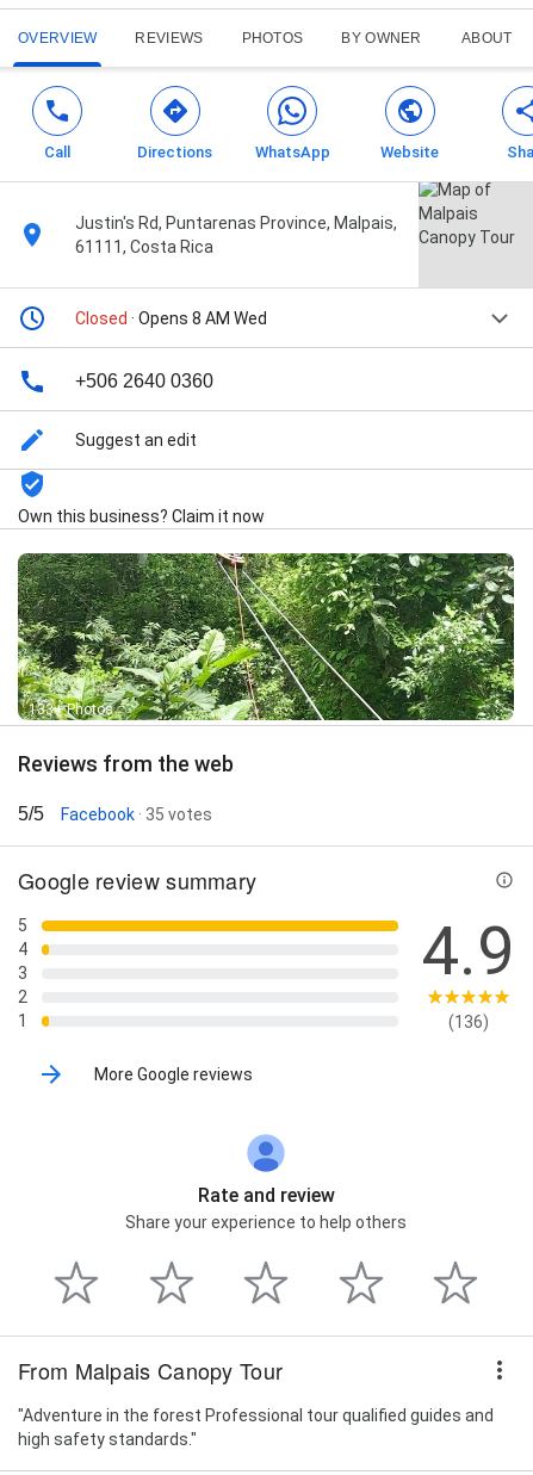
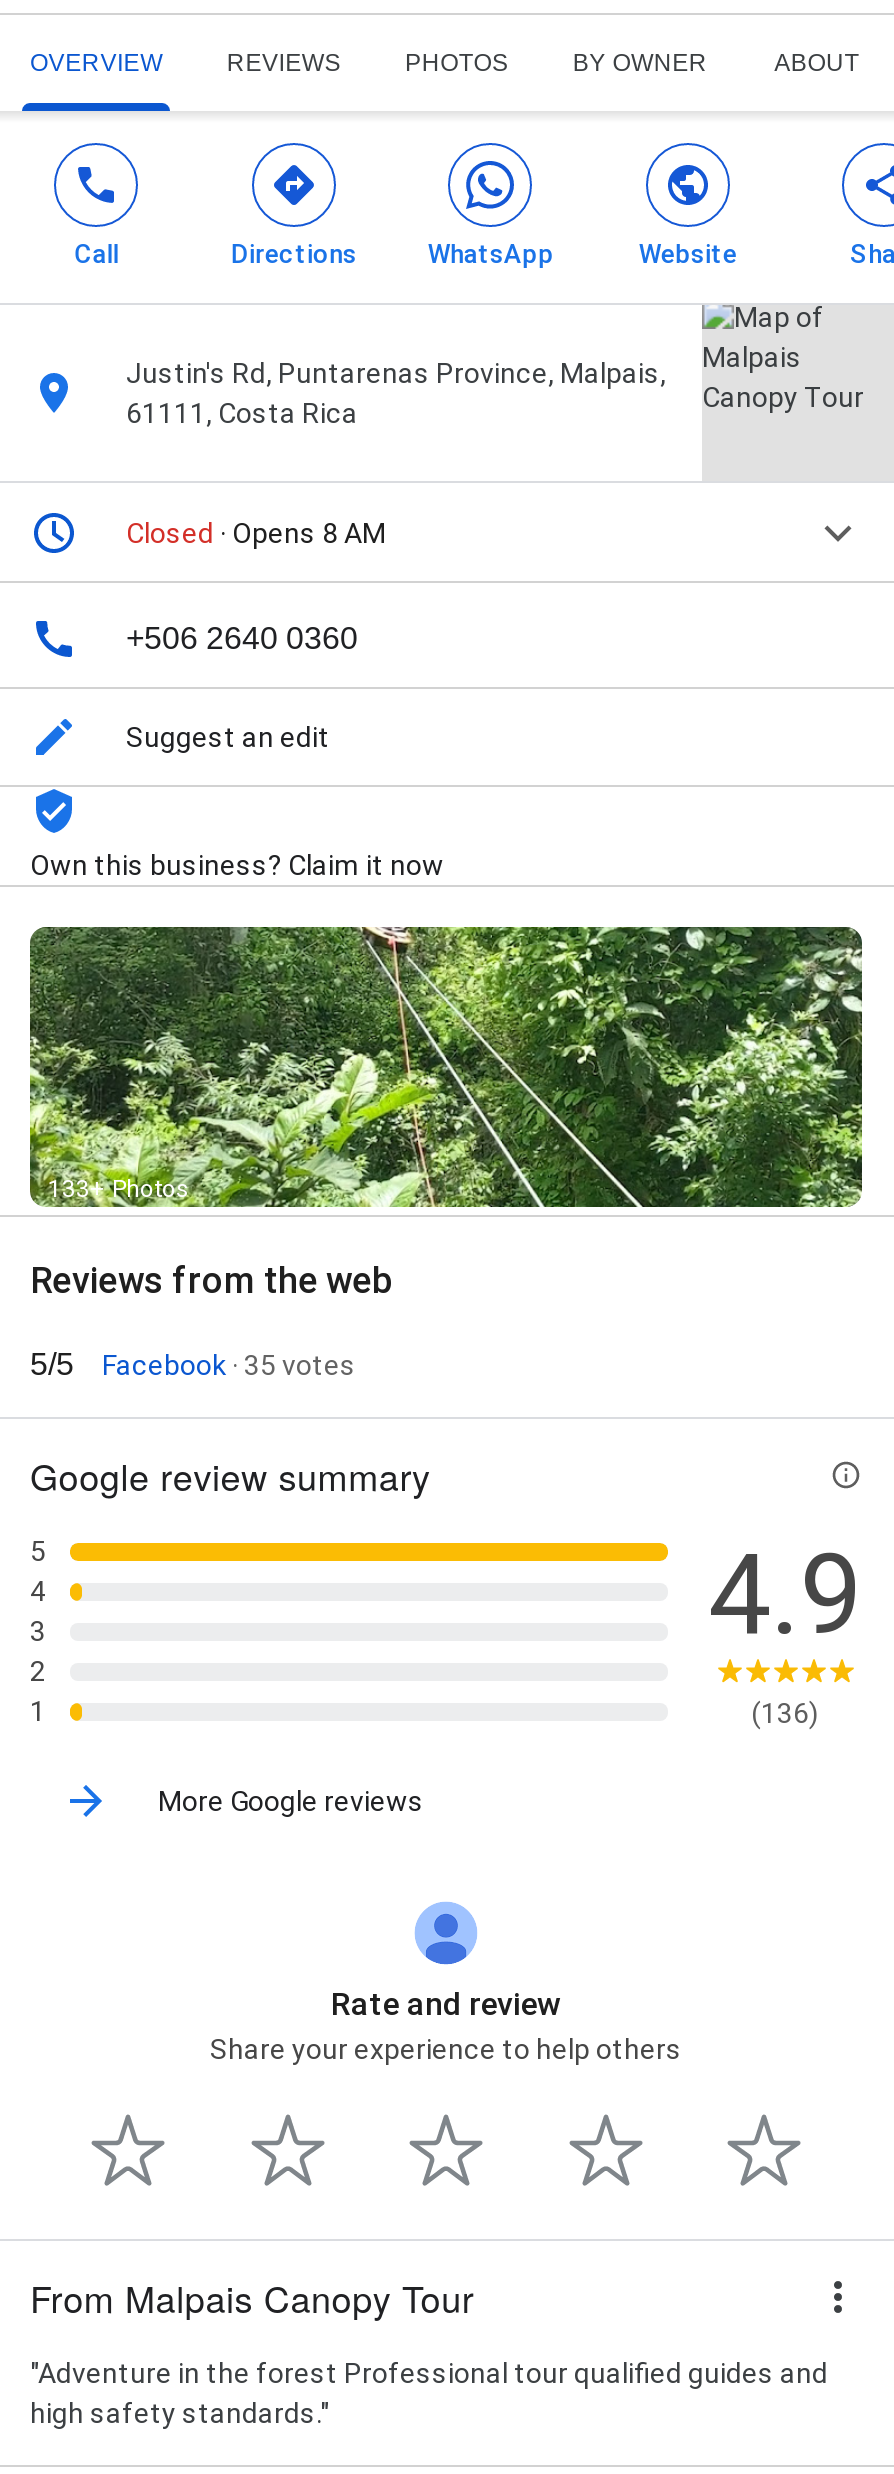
- Closed · Opens 8 AM Wed
+ Closed · Opens 8 AM
